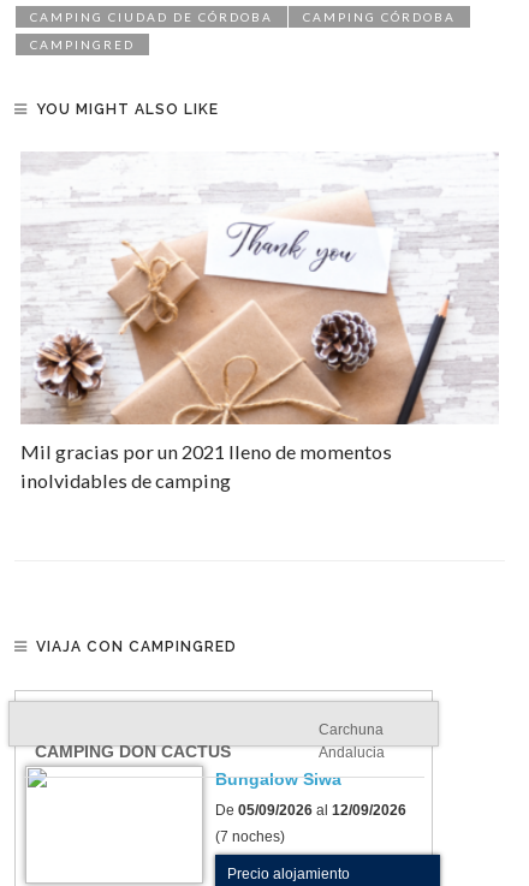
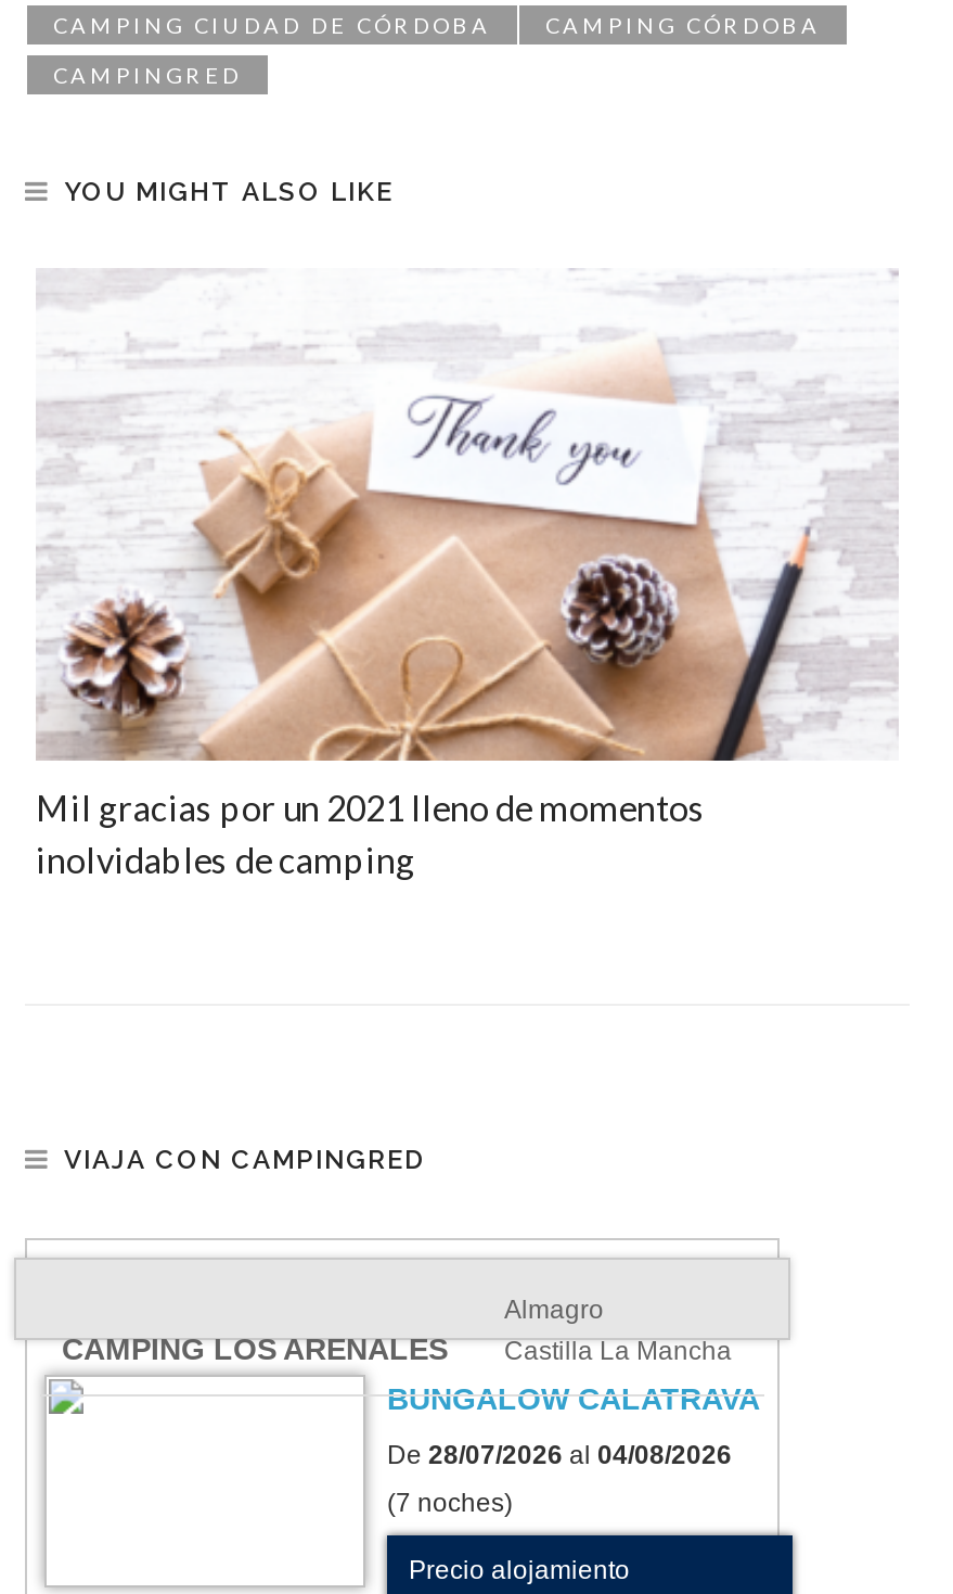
- Carchuna
- Andalucia
- Bungalow Siwa
+ Almagro
+ Castilla La Mancha
+ BUNGALOW CALATRAVA

- CAMPING DON CACTUS
+ CAMPING LOS ARENALES

- De 05/09/2026 al 12/09/2026
+ De 28/07/2026 al 04/08/2026
